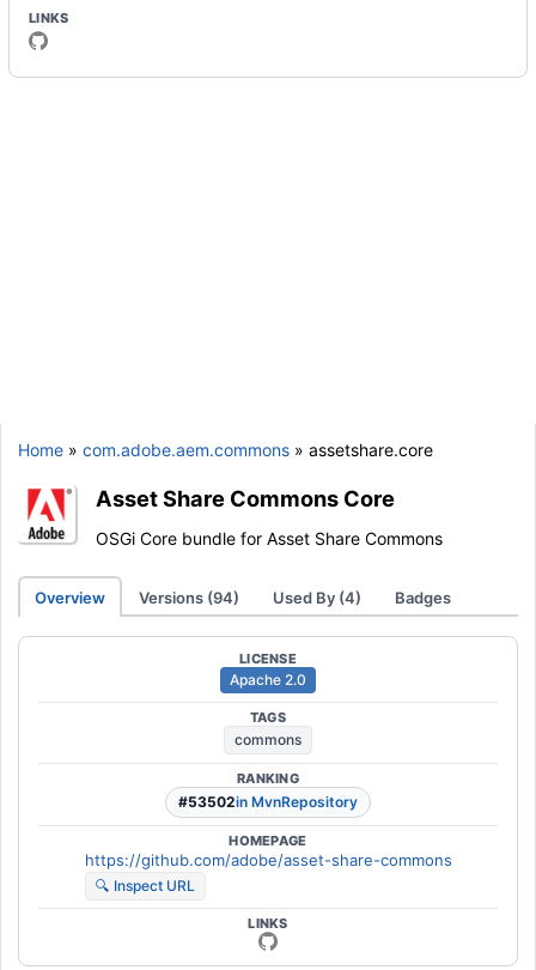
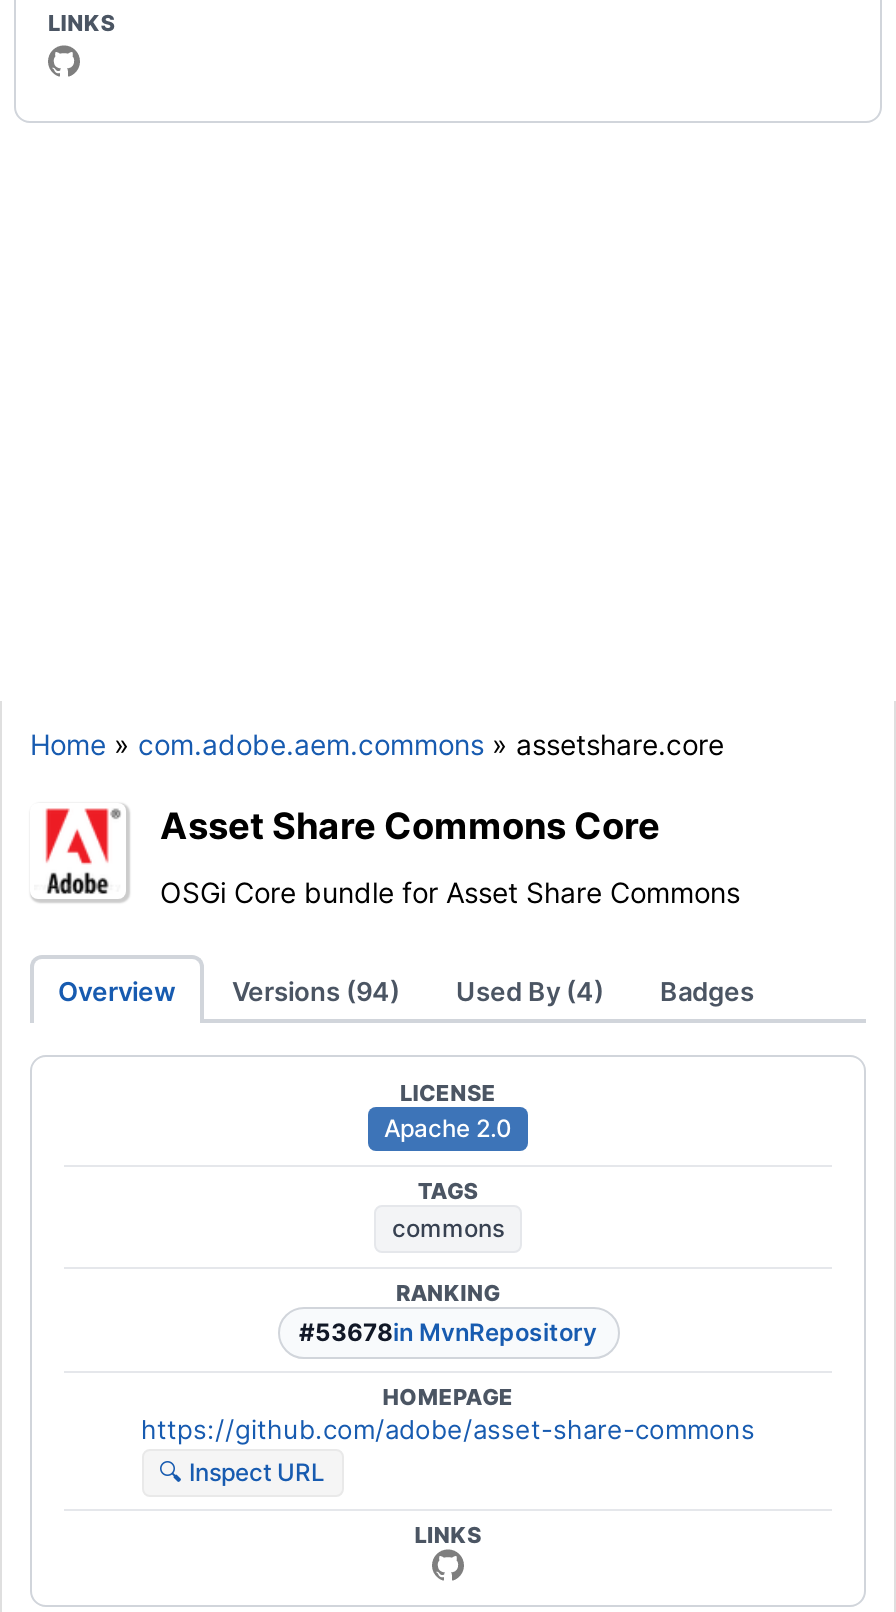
- #53502in MvnRepository
+ #53678in MvnRepository
